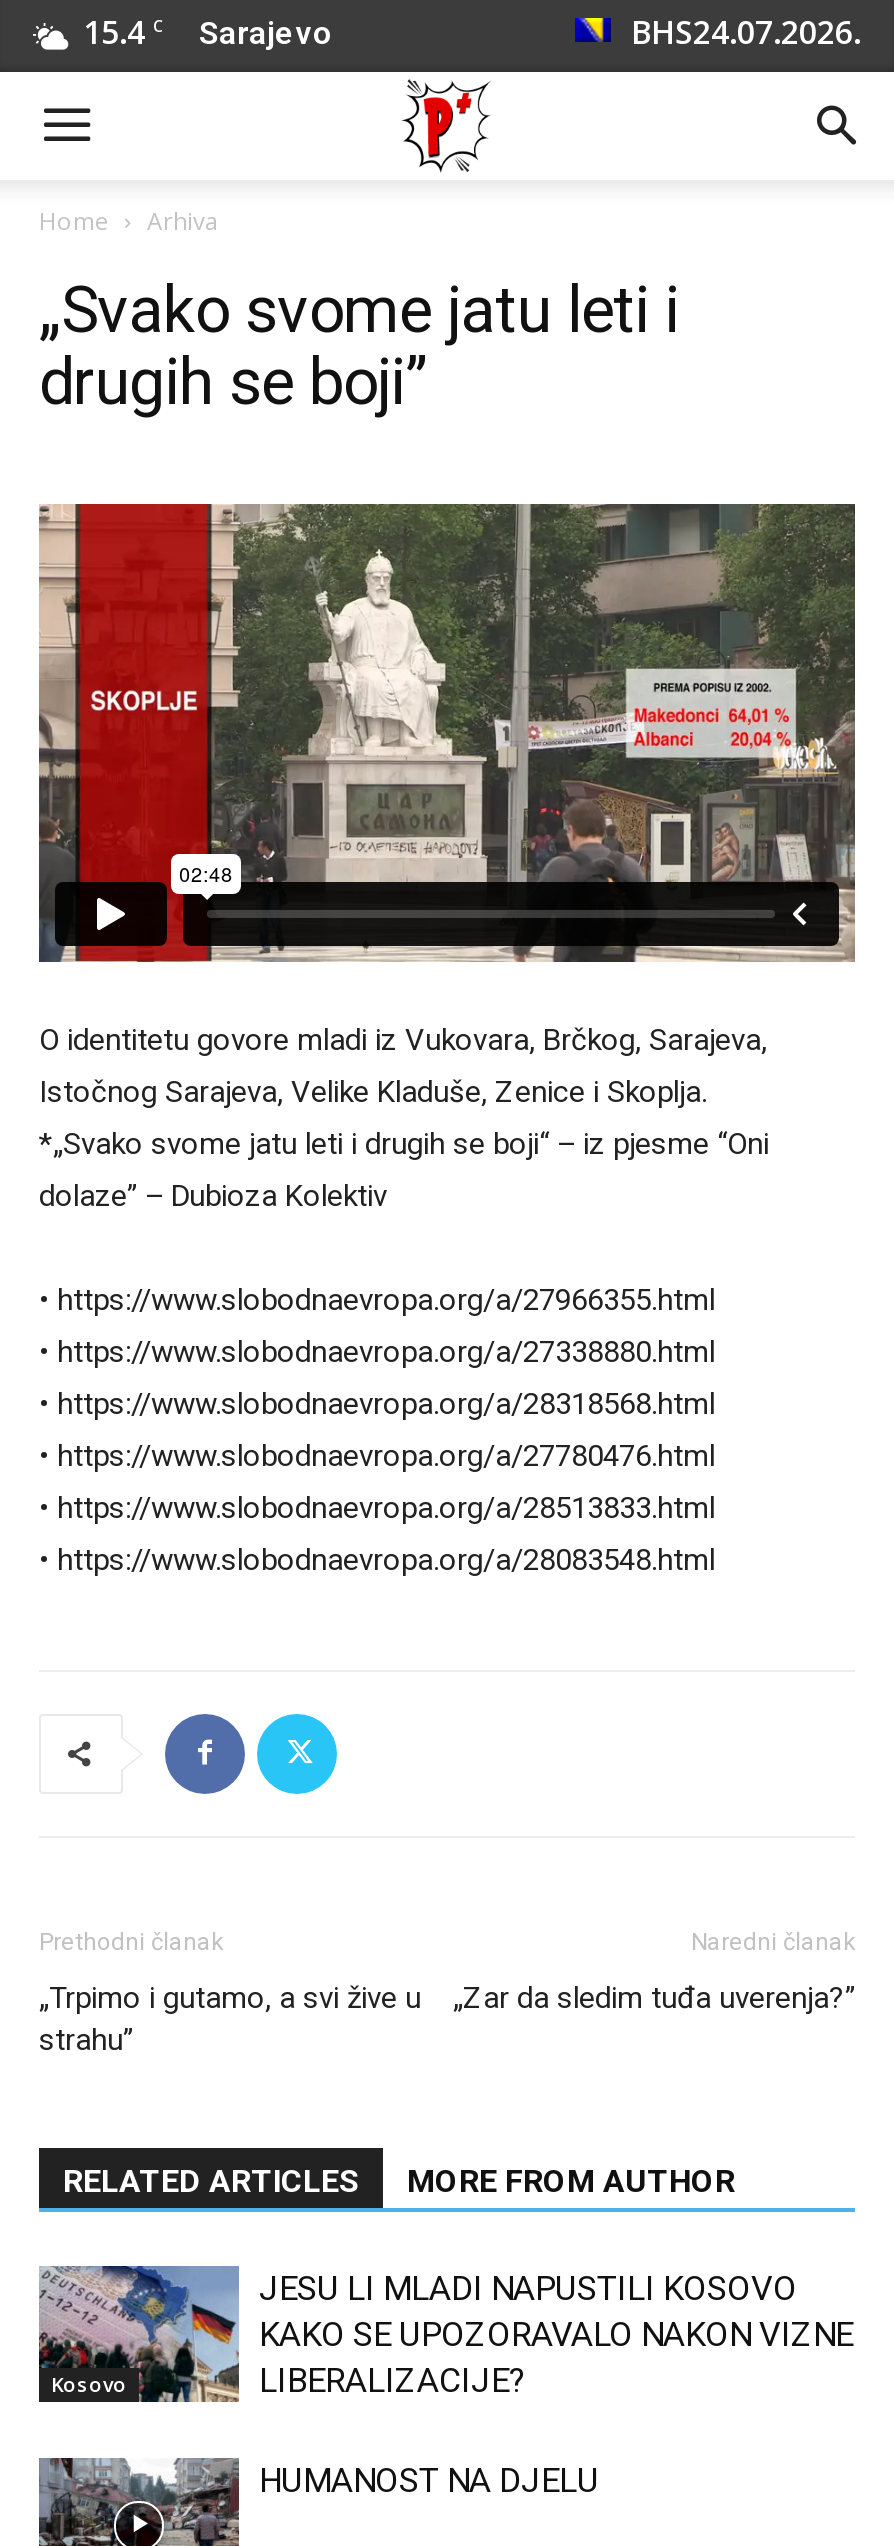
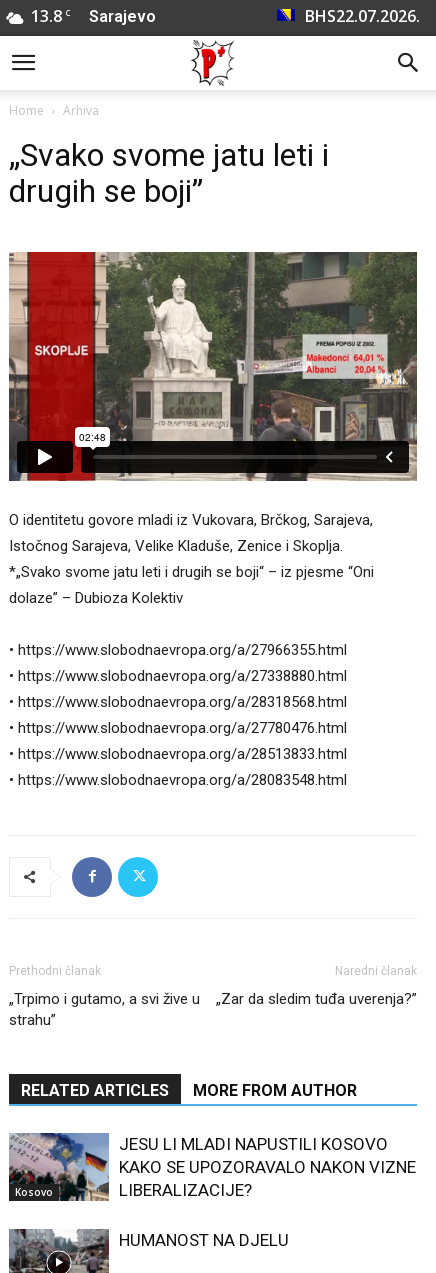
- 15.4 C Sarajevo
+ 13.8 C Sarajevo

- BHS 24.07.2026.
+ BHS 22.07.2026.
